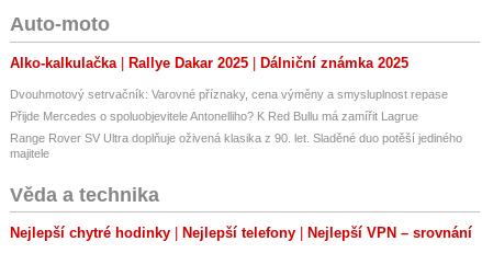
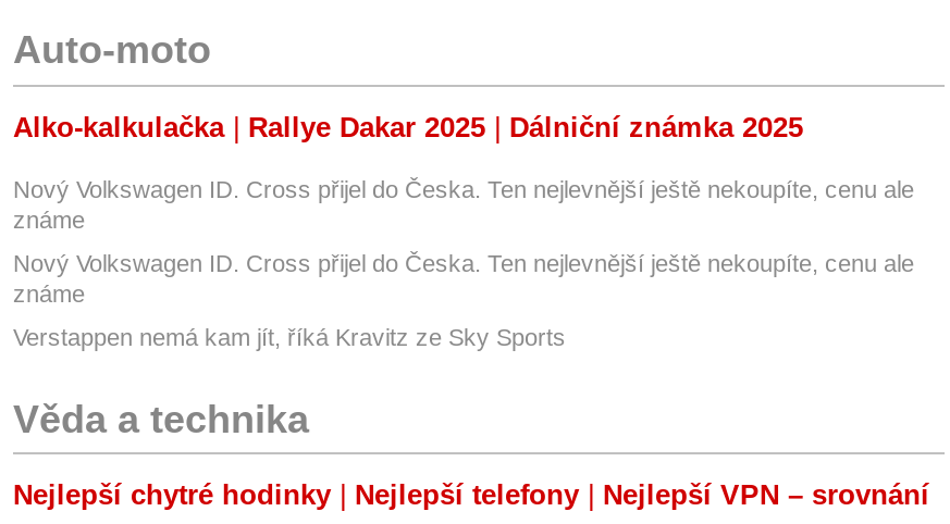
- Dvouhmotový setrvačník: Varovné příznaky, cena výměny a smysluplnost repase
+ Nový Volkswagen ID. Cross přijel do Česka. Ten nejlevnější ještě nekoupíte, cenu ale
+ známe

- Přijde Mercedes o spoluobjevitele Antonelliho? K Red Bullu má zamířit Lagrue
+ Nový Volkswagen ID. Cross přijel do Česka. Ten nejlevnější ještě nekoupíte, cenu ale
+ známe

- Range Rover SV Ultra doplňuje oživená klasika z 90. let. Sladěné duo potěší jediného
- majitele
+ Verstappen nemá kam jít, říká Kravitz ze Sky Sports
